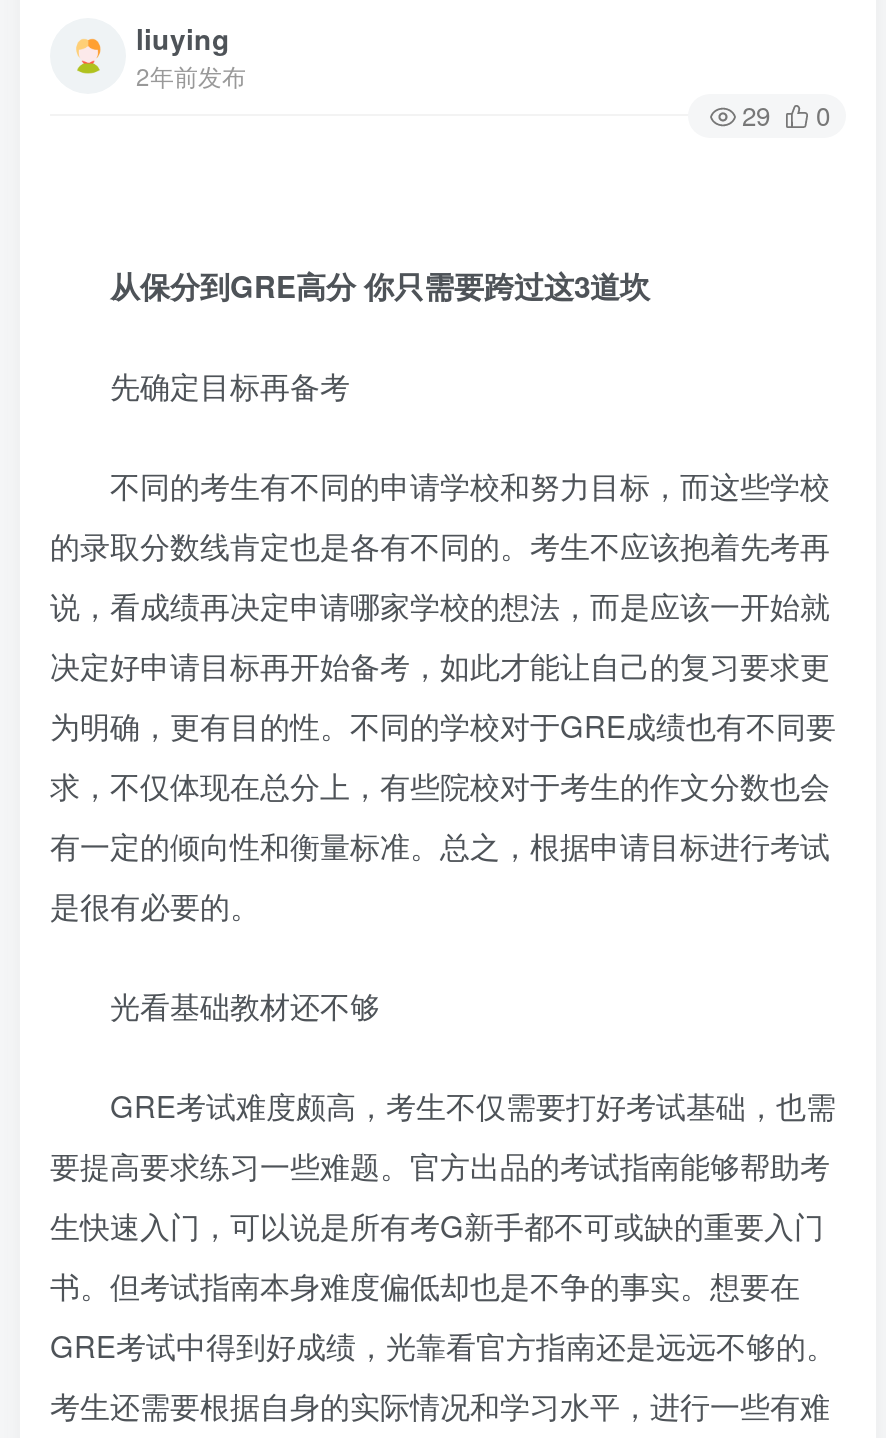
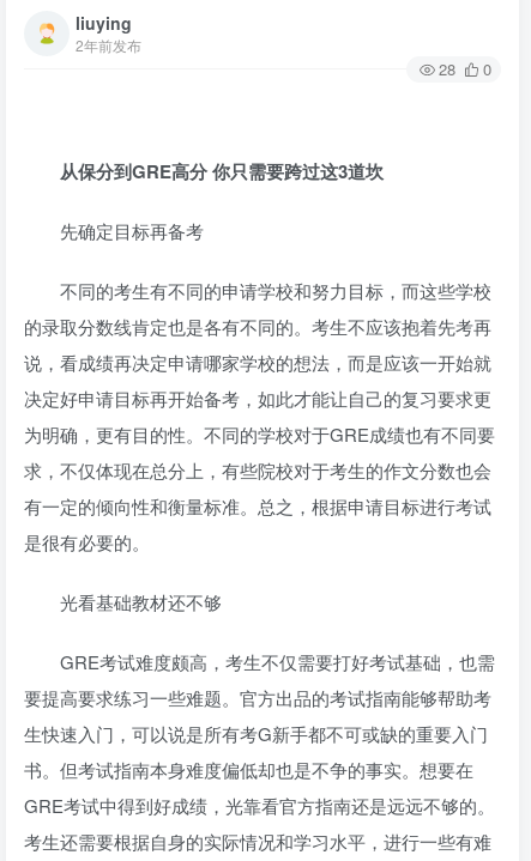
- 29 0
+ 28 0
